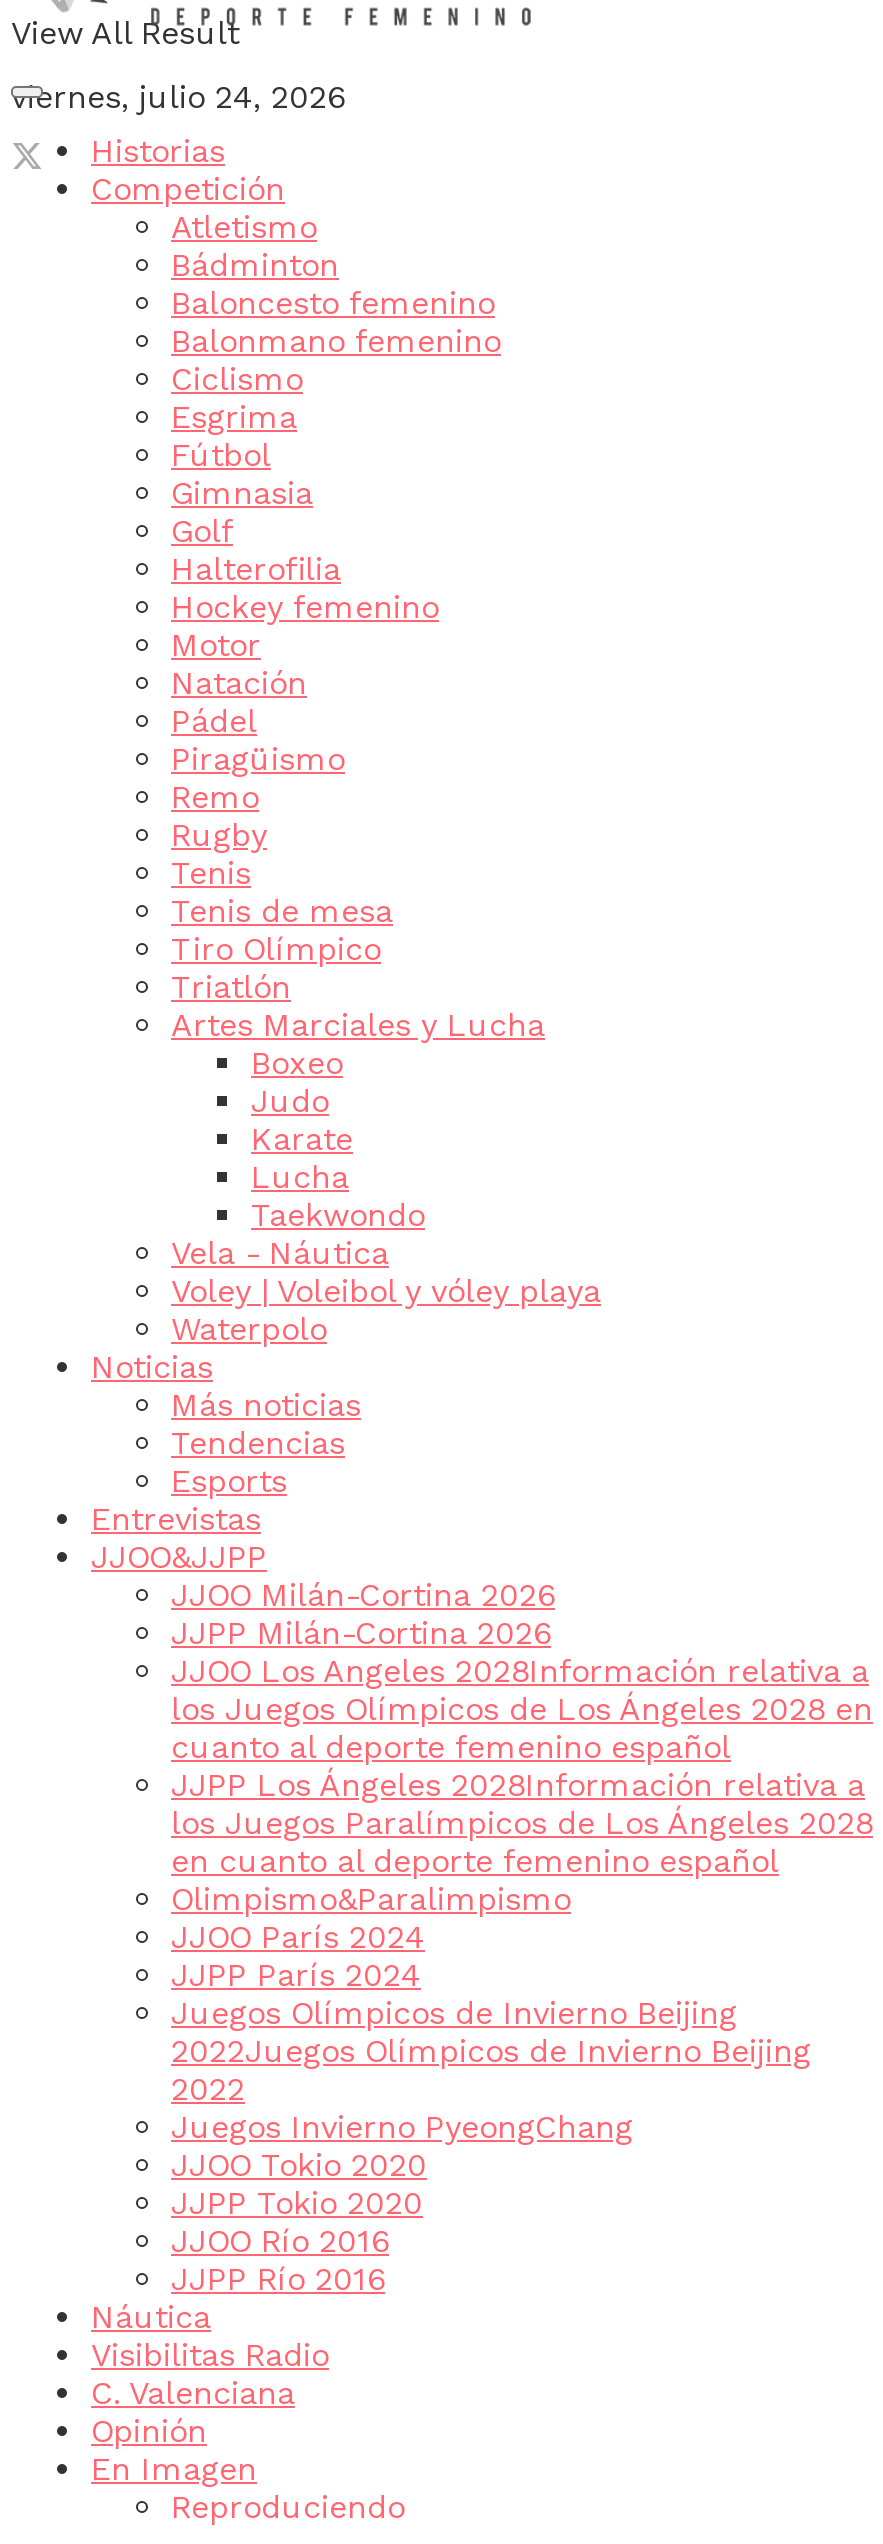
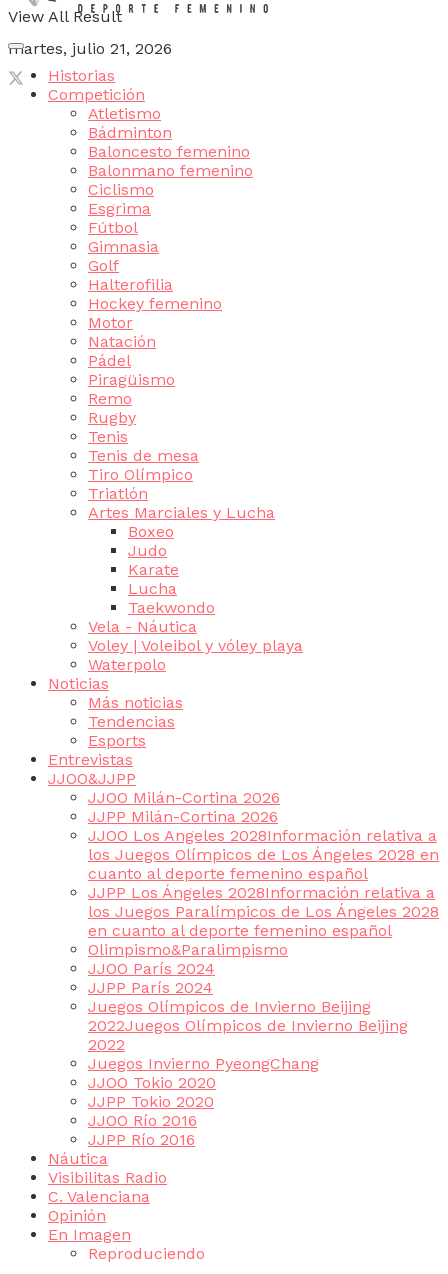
- viernes, julio 24, 2026
+ martes, julio 21, 2026
